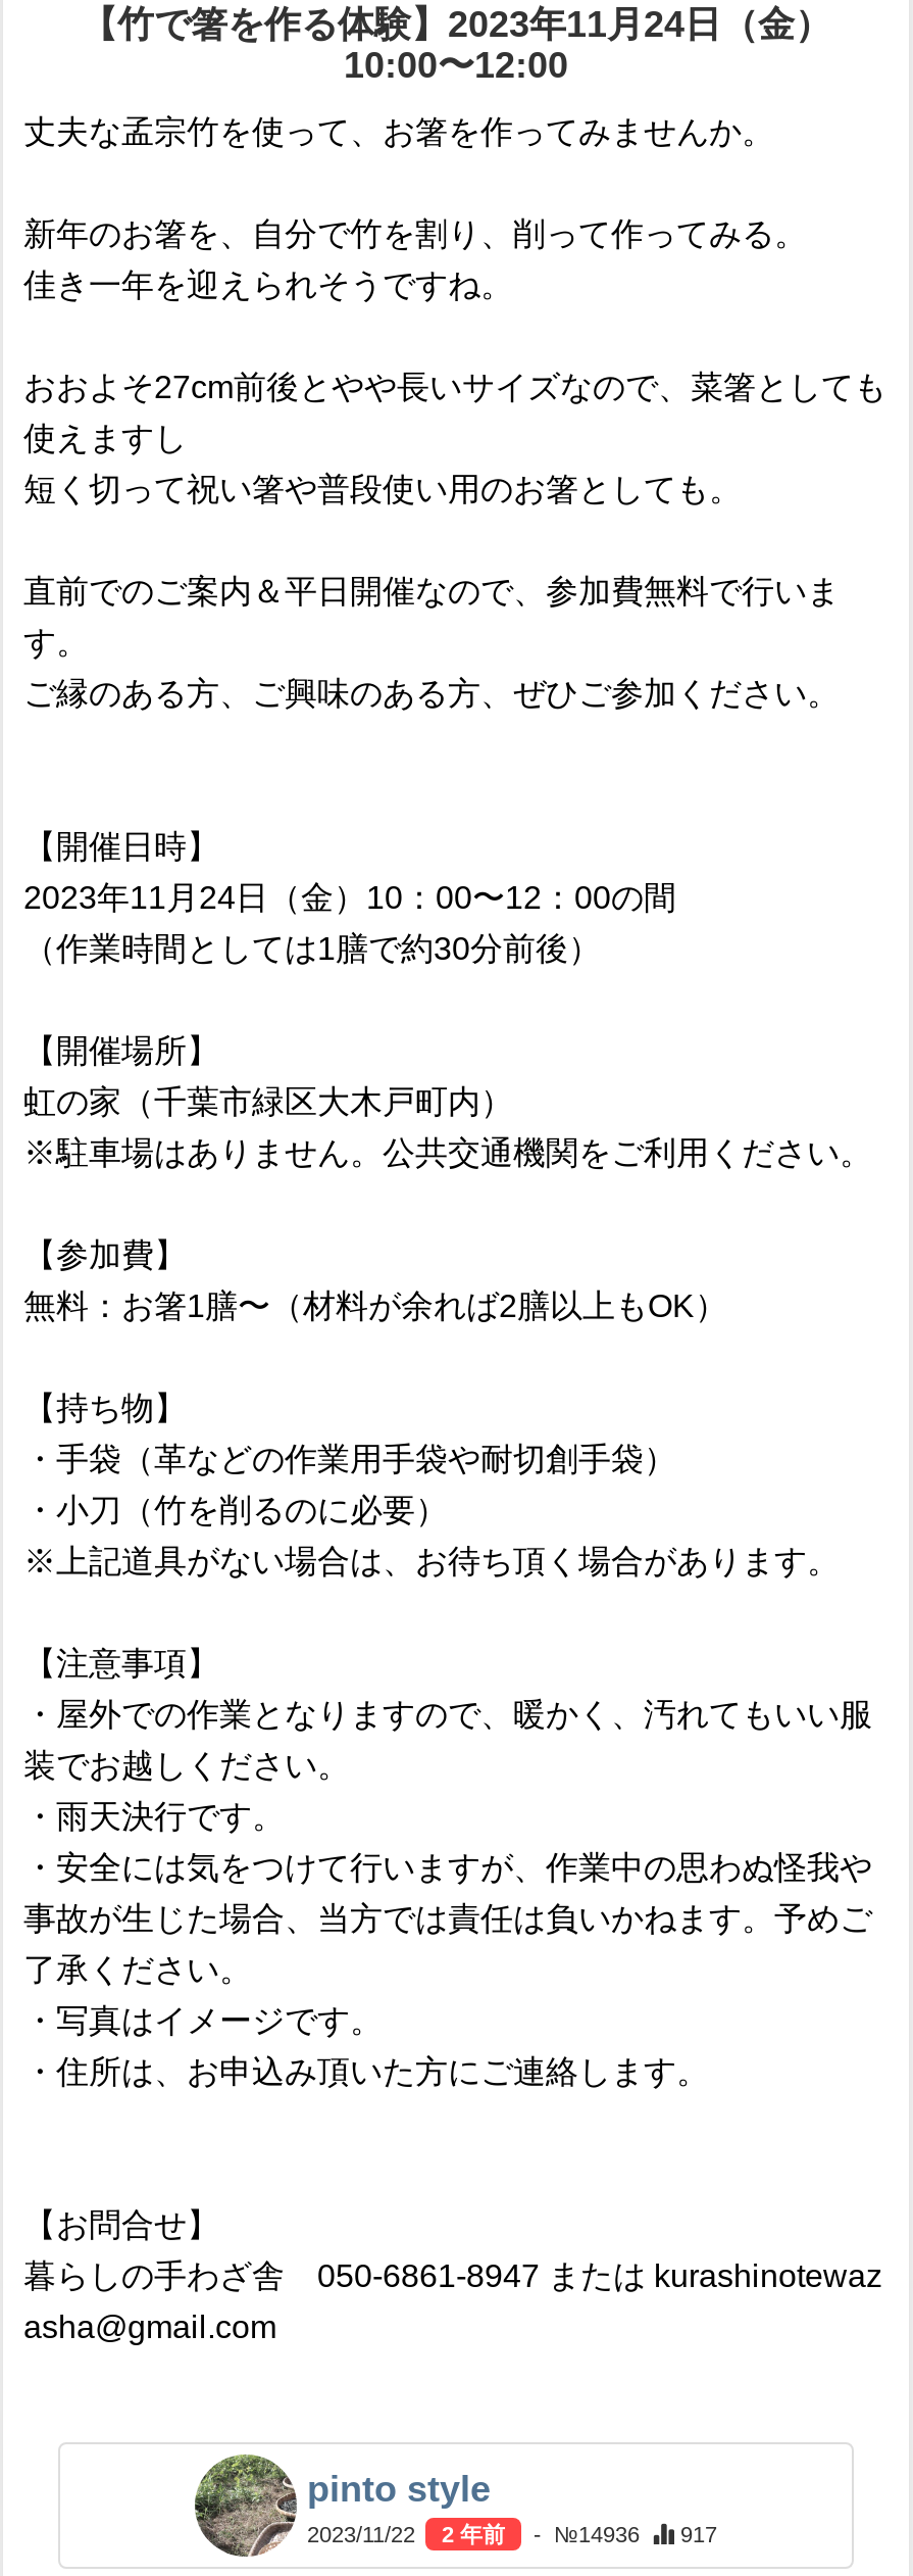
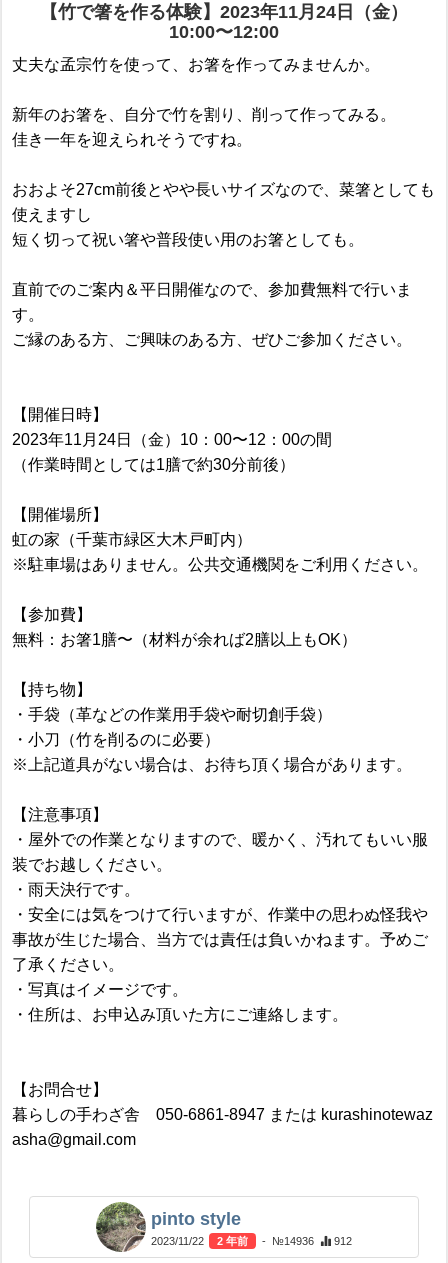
- 2023/11/22 2 年前 - №14936 917
+ 2023/11/22 2 年前 - №14936 912
